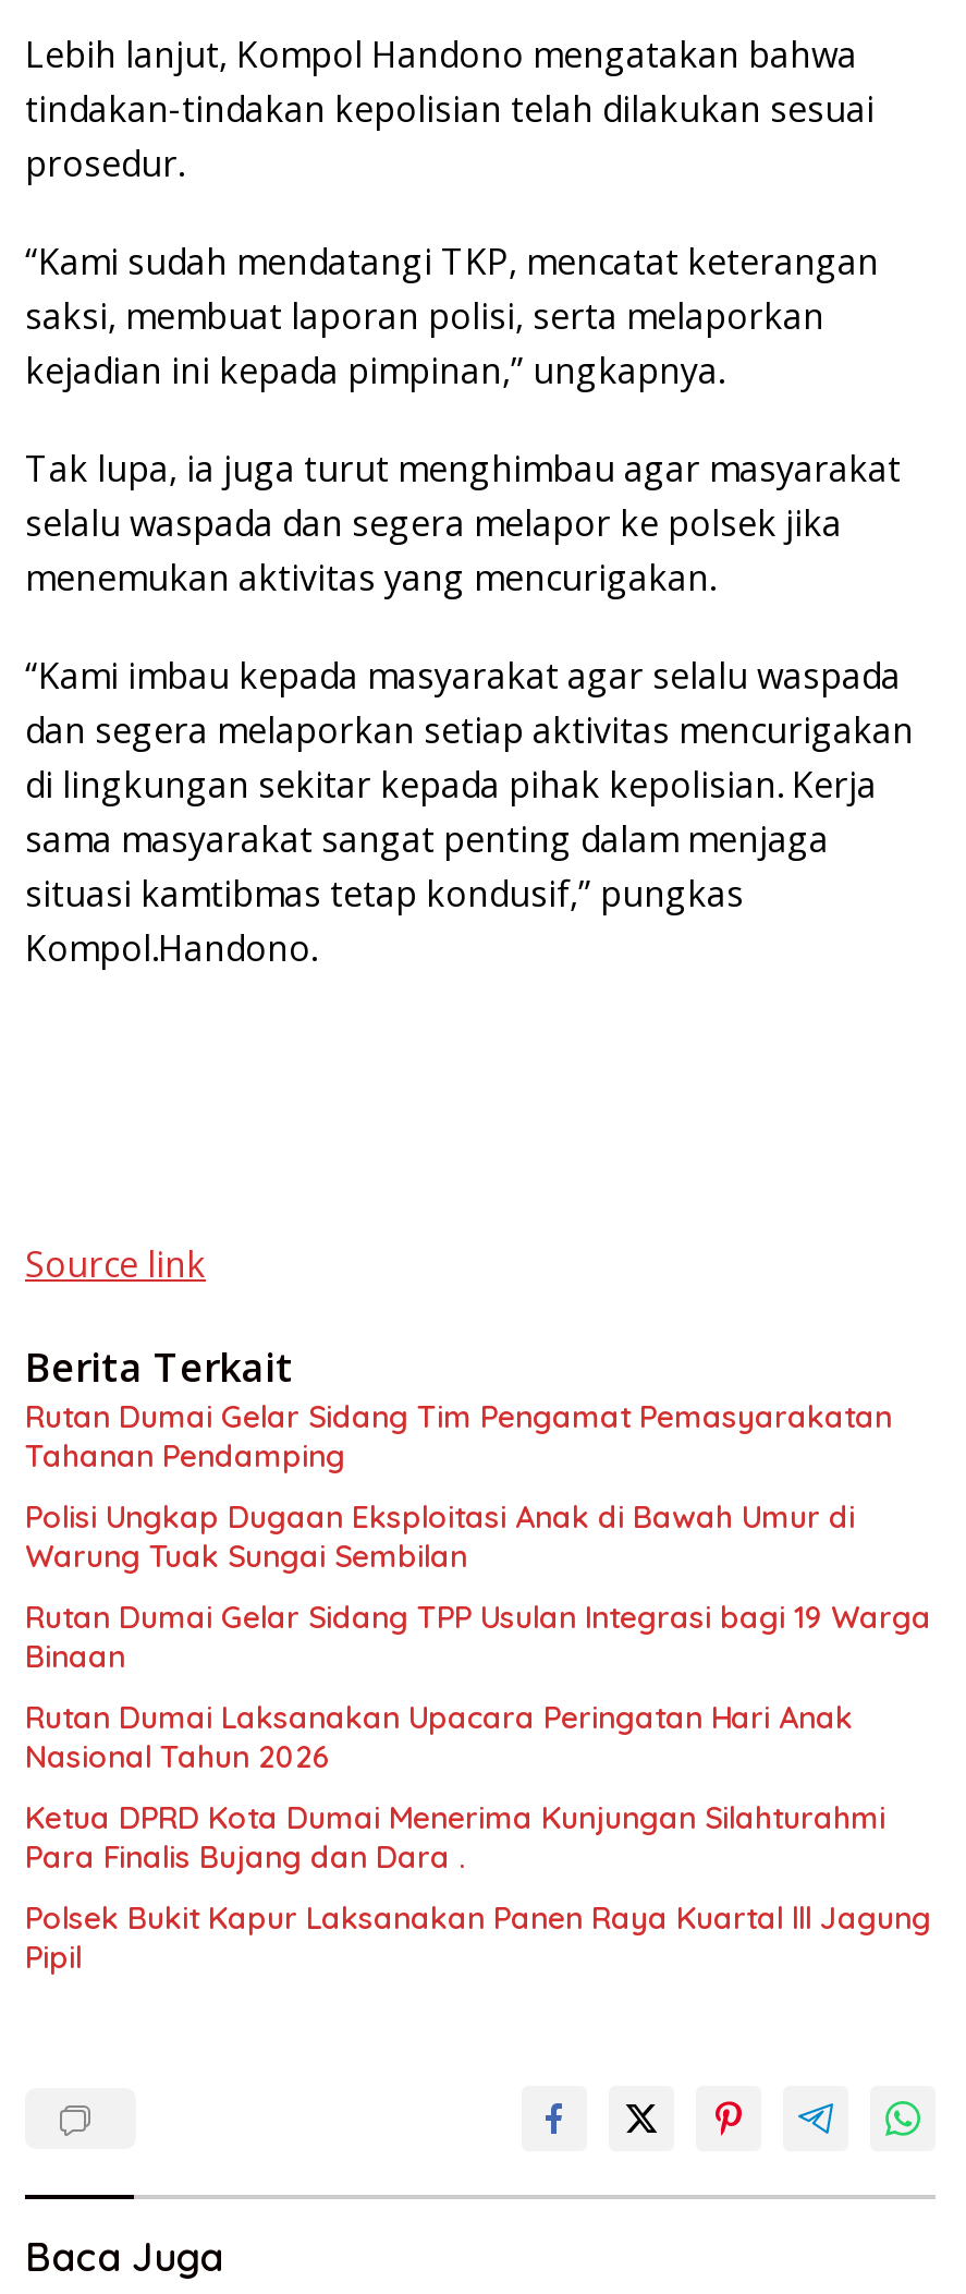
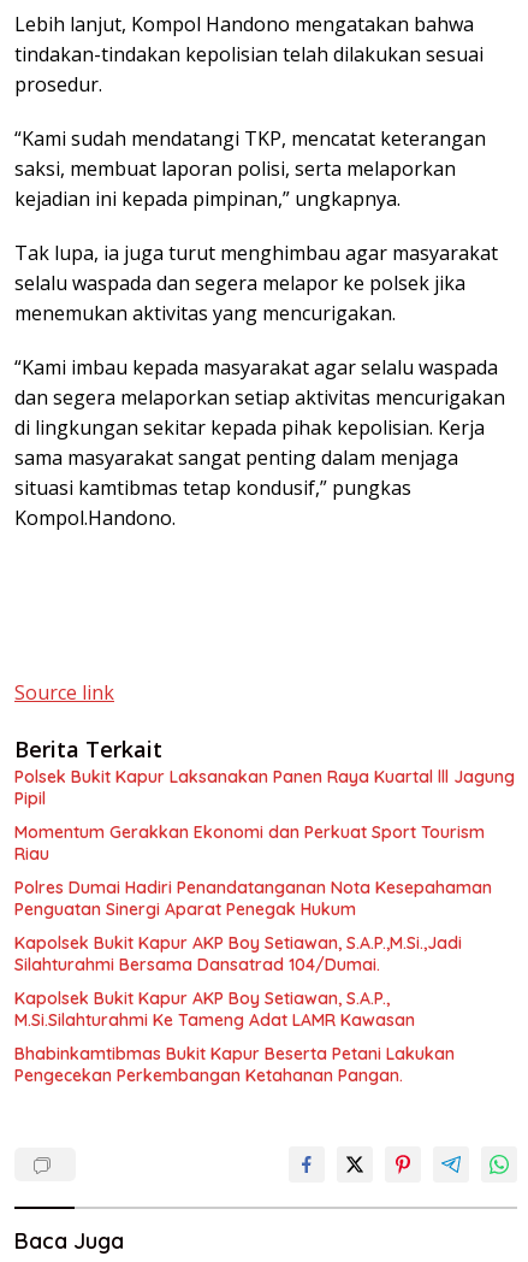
- Rutan Dumai Gelar Sidang Tim Pengamat Pemasyarakatan
- Tahanan Pendamping
- Polisi Ungkap Dugaan Eksploitasi Anak di Bawah Umur di
- Warung Tuak Sungai Sembilan
- Rutan Dumai Gelar Sidang TPP Usulan Integrasi bagi 19 Warga
- Binaan
- Rutan Dumai Laksanakan Upacara Peringatan Hari Anak
- Nasional Tahun 2026
- Ketua DPRD Kota Dumai Menerima Kunjungan Silahturahmi
- Para Finalis Bujang dan Dara .

moved up: Polsek Bukit Kapur Laksanakan Panen Raya Kuartal lll Jagung | Pipil

+ Momentum Gerakkan Ekonomi dan Perkuat Sport Tourism
+ Riau
+ Polres Dumai Hadiri Penandatanganan Nota Kesepahaman
+ Penguatan Sinergi Aparat Penegak Hukum
+ Kapolsek Bukit Kapur AKP Boy Setiawan, S.A.P.,M.Si.,Jadi
+ Silahturahmi Bersama Dansatrad 104/Dumai.
+ Kapolsek Bukit Kapur AKP Boy Setiawan, S.A.P.,
+ M.Si.Silahturahmi Ke Tameng Adat LAMR Kawasan
+ Bhabinkamtibmas Bukit Kapur Beserta Petani Lakukan
+ Pengecekan Perkembangan Ketahanan Pangan.
